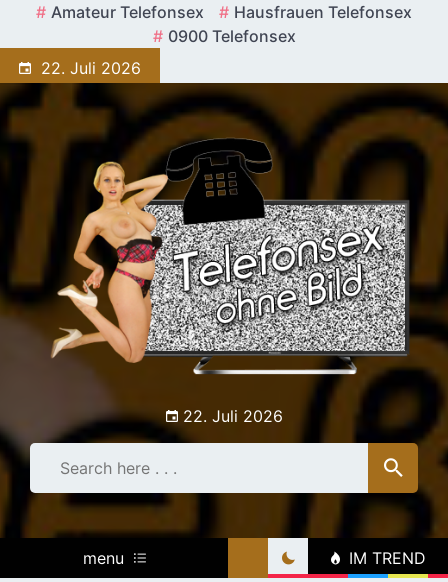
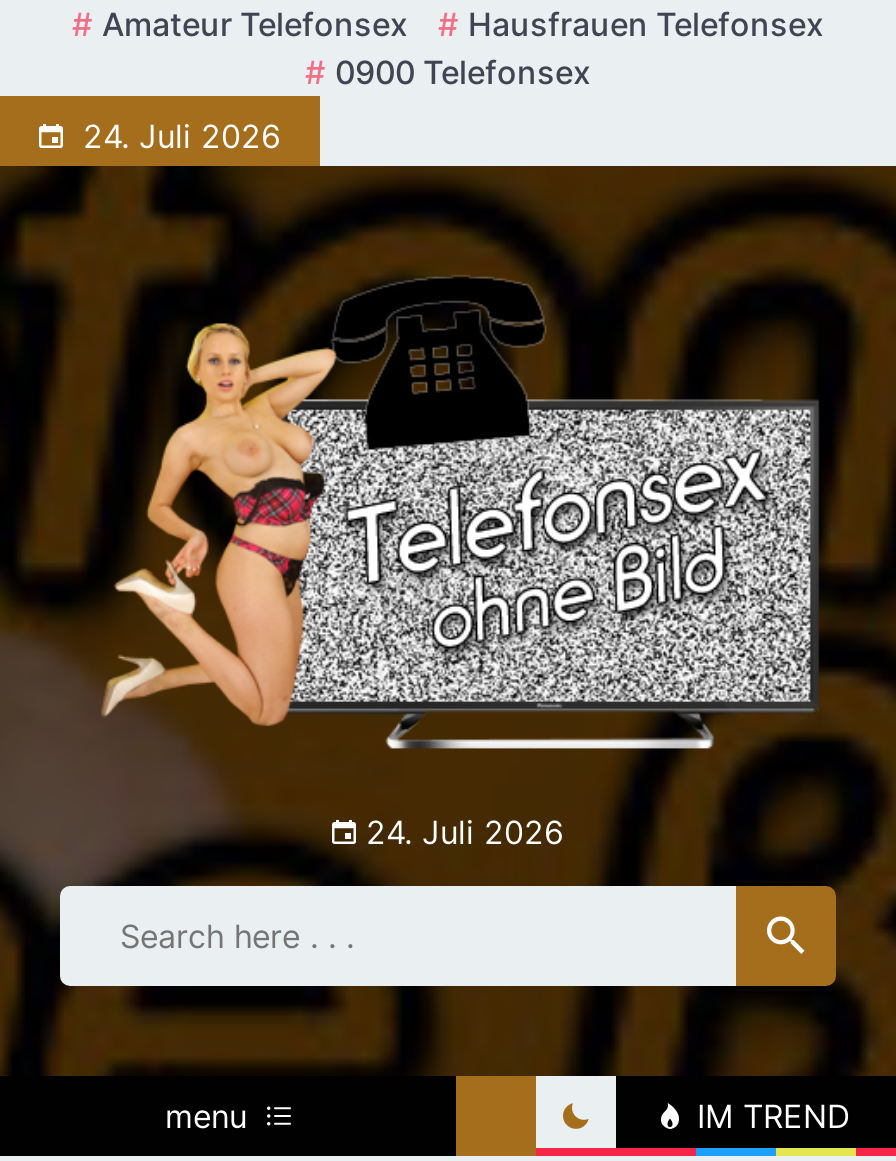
- 22. Juli 2026
+ 24. Juli 2026

- 22. Juli 2026
+ 24. Juli 2026
